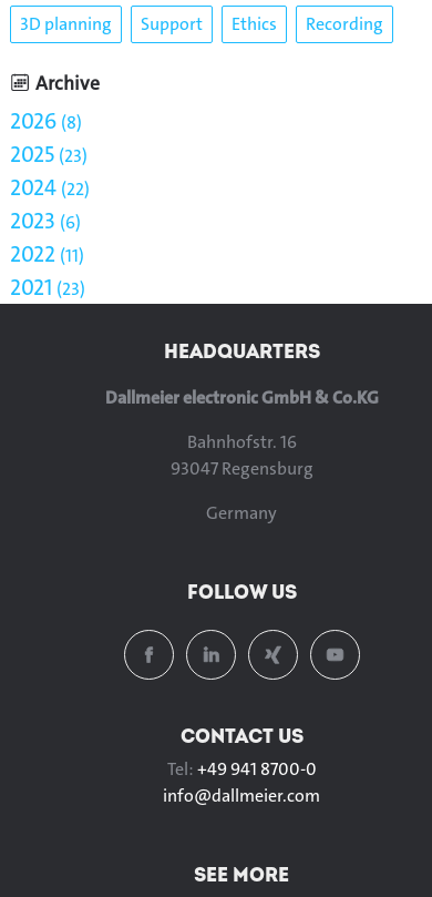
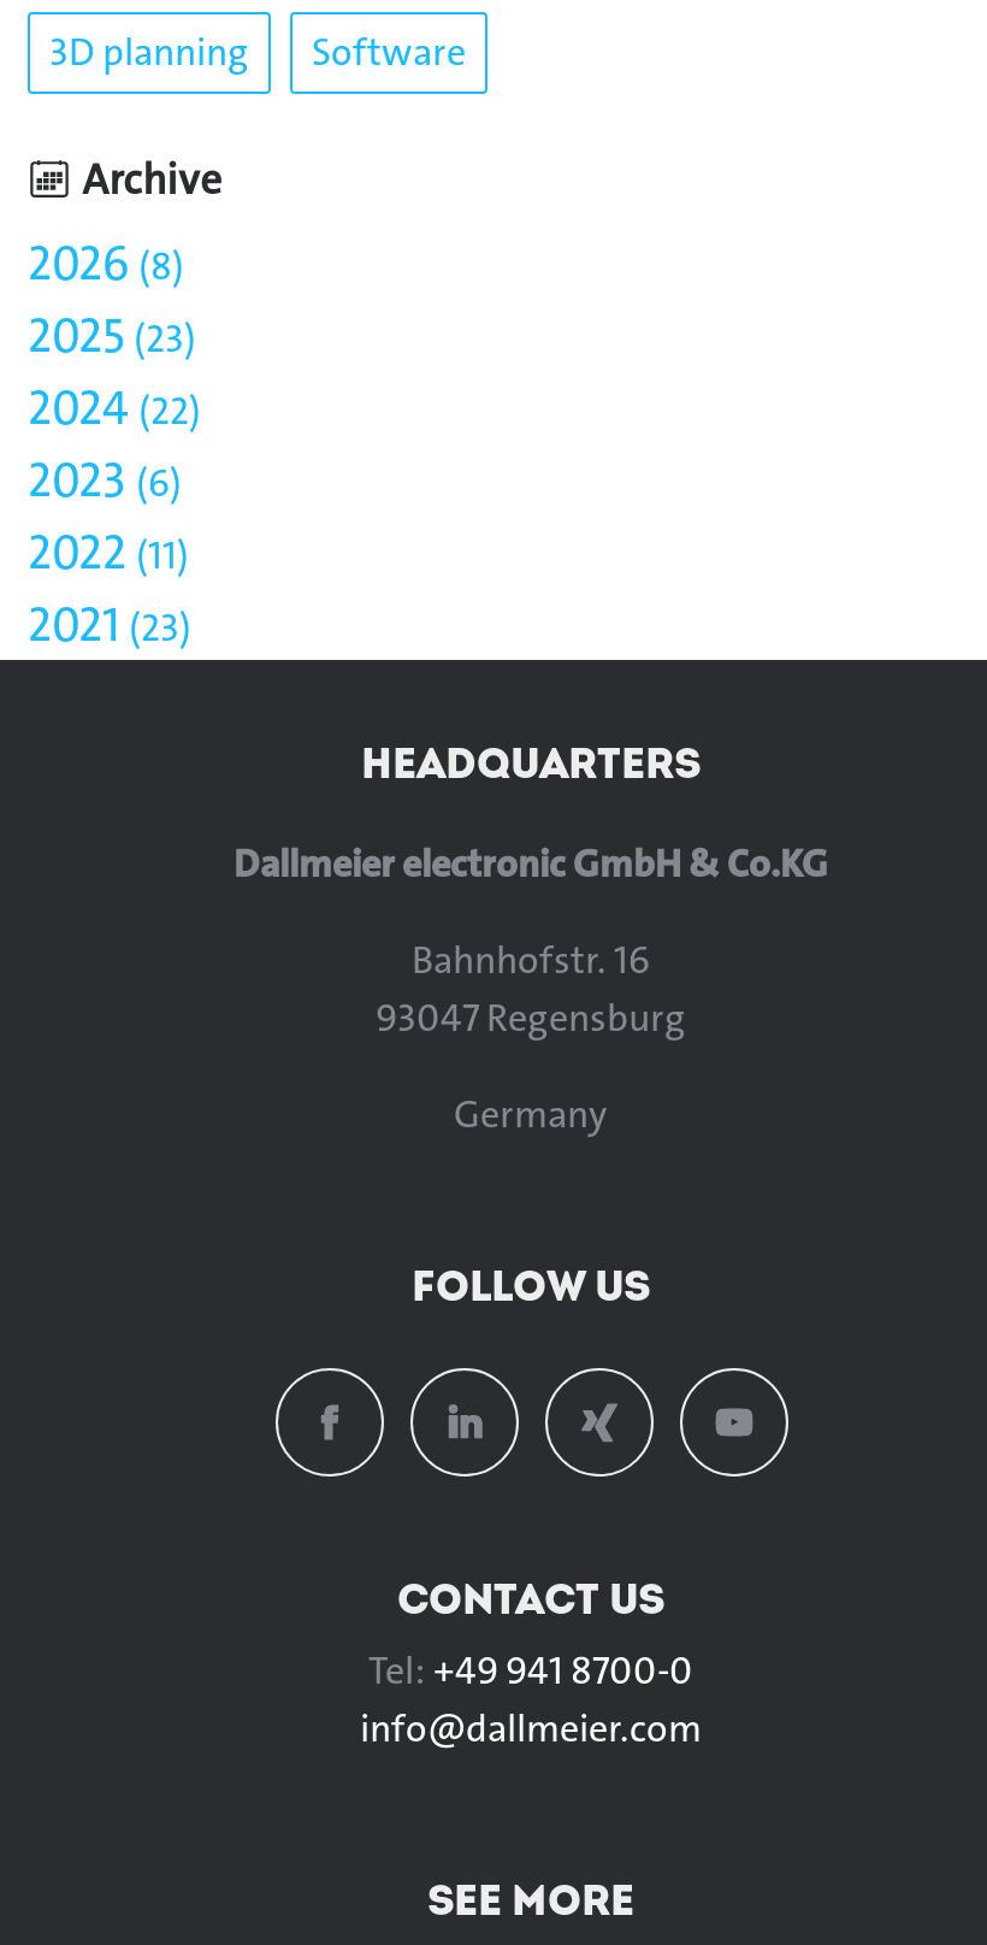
- Support
- Ethics
- Recording
+ Software
